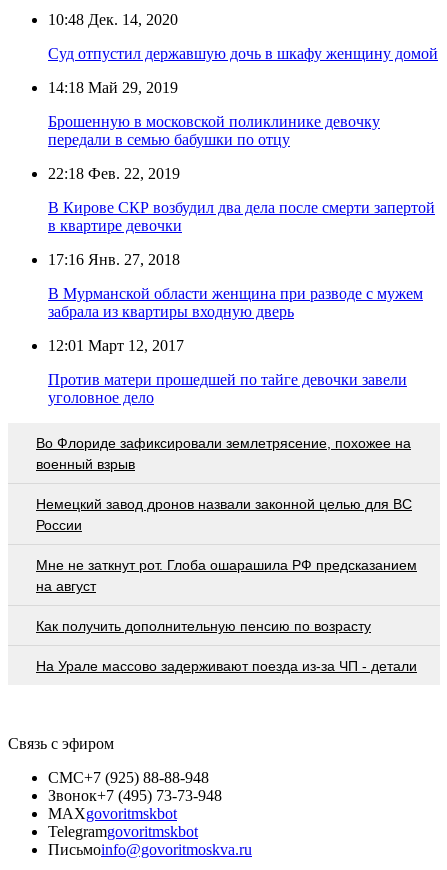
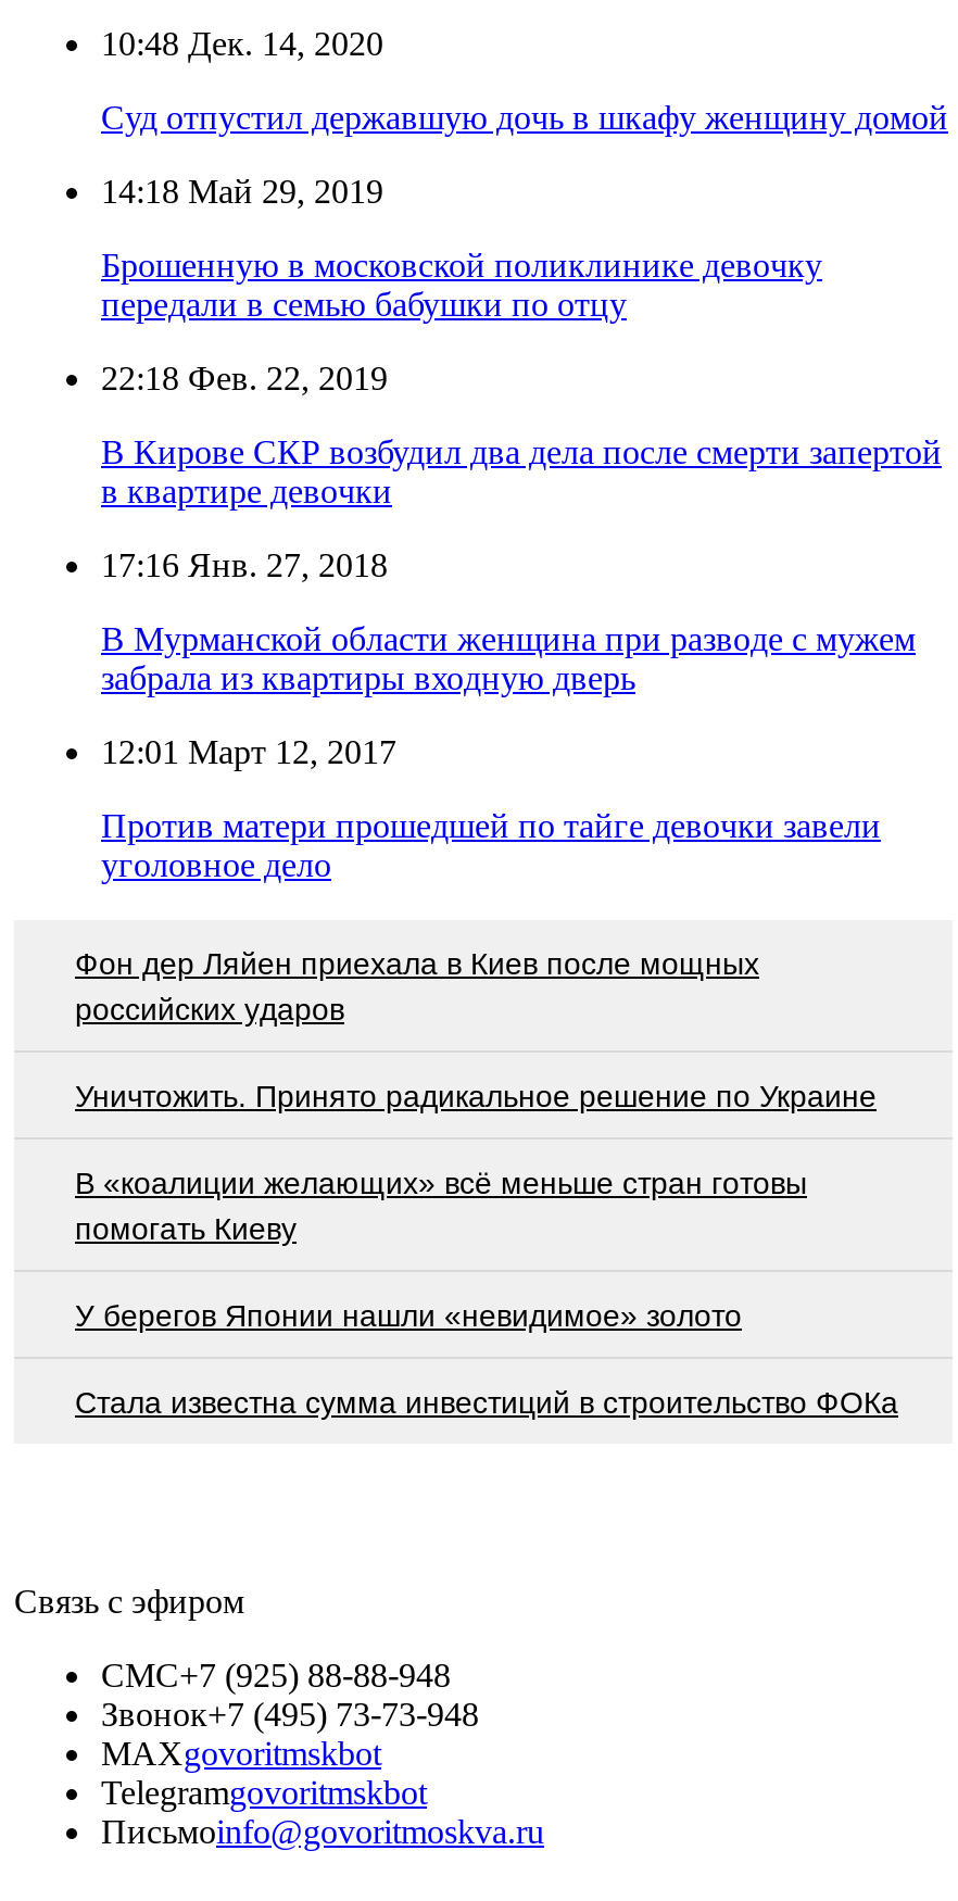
- Во Флориде зафиксировали землетрясение, похожее на
- военный взрыв
+ Фон дер Ляйен приехала в Киев после мощных
+ российских ударов

- Немецкий завод дронов назвали законной целью для ВС
- России
+ Уничтожить. Принято радикальное решение по Украине

- Мне не заткнут рот. Глоба ошарашила РФ предсказанием
- на август
+ В «коалиции желающих» всё меньше стран готовы
+ помогать Киеву

- Как получить дополнительную пенсию по возрасту
+ У берегов Японии нашли «невидимое» золото

- На Урале массово задерживают поезда из-за ЧП - детали
+ Стала известна сумма инвестиций в строительство ФОКа
